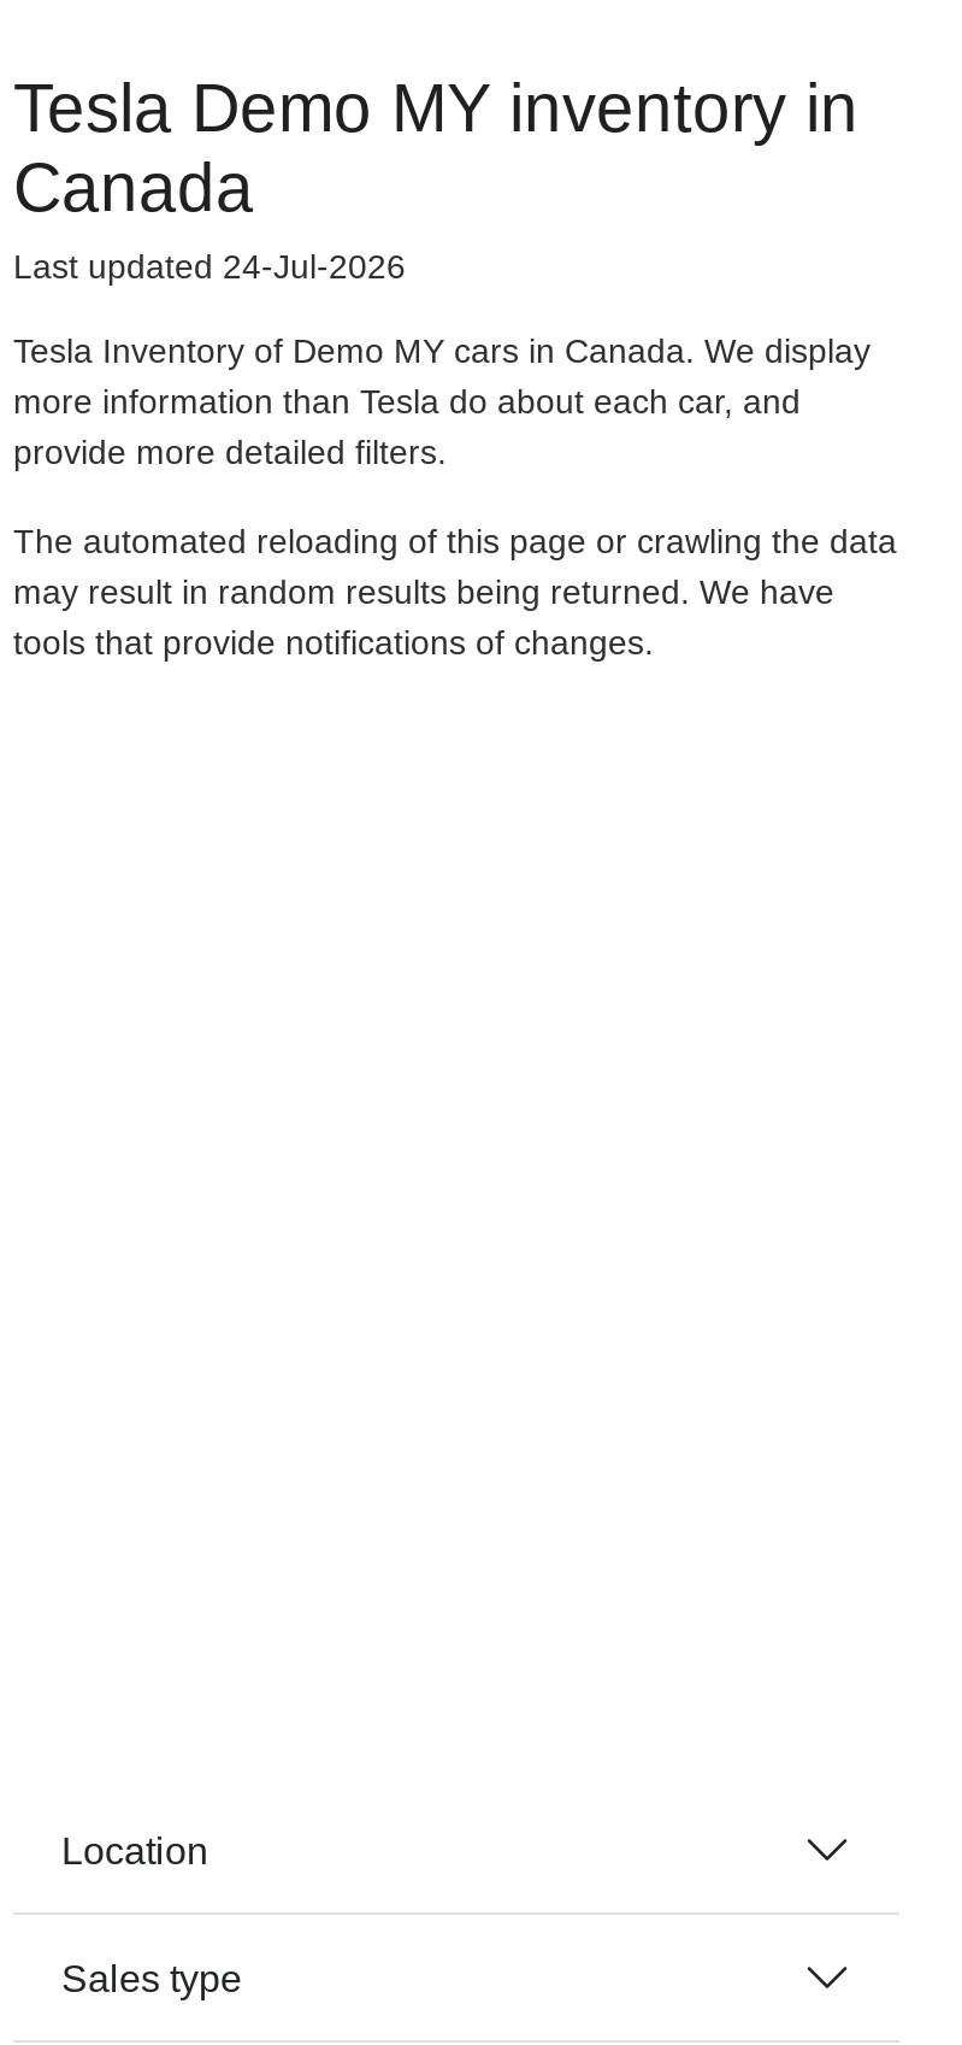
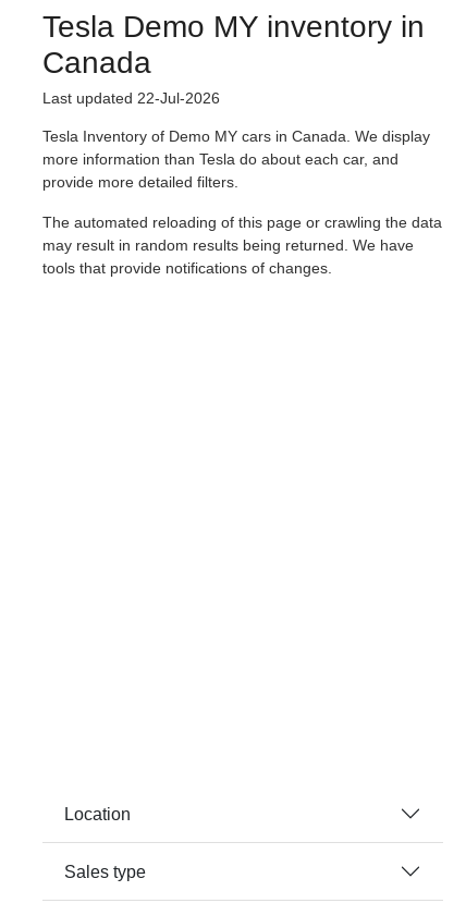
- Last updated 24-Jul-2026
+ Last updated 22-Jul-2026
